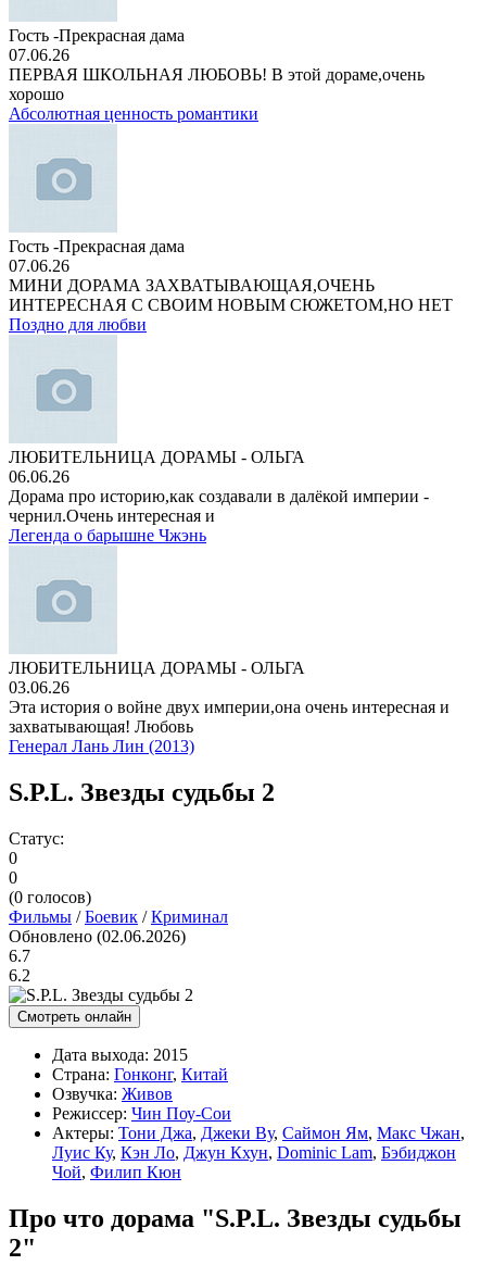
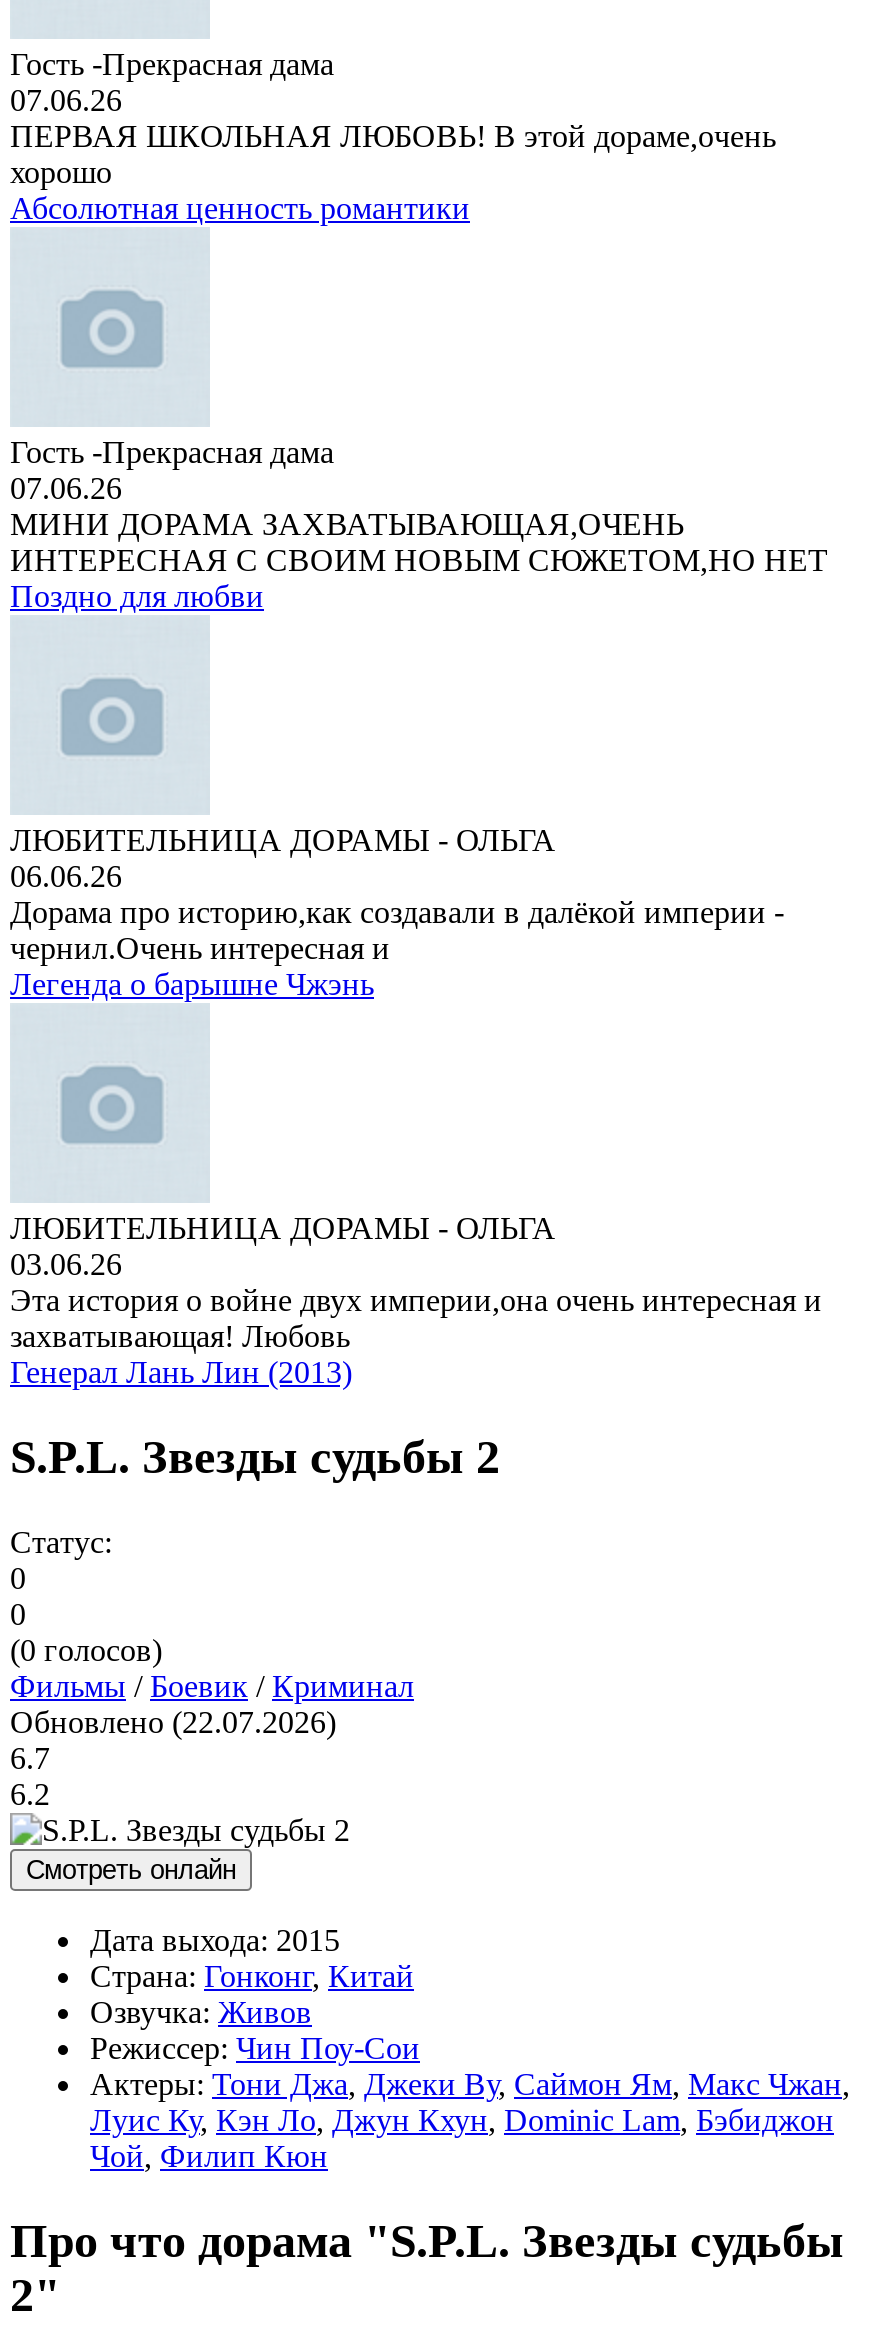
- Обновлено (02.06.2026)
+ Обновлено (22.07.2026)
